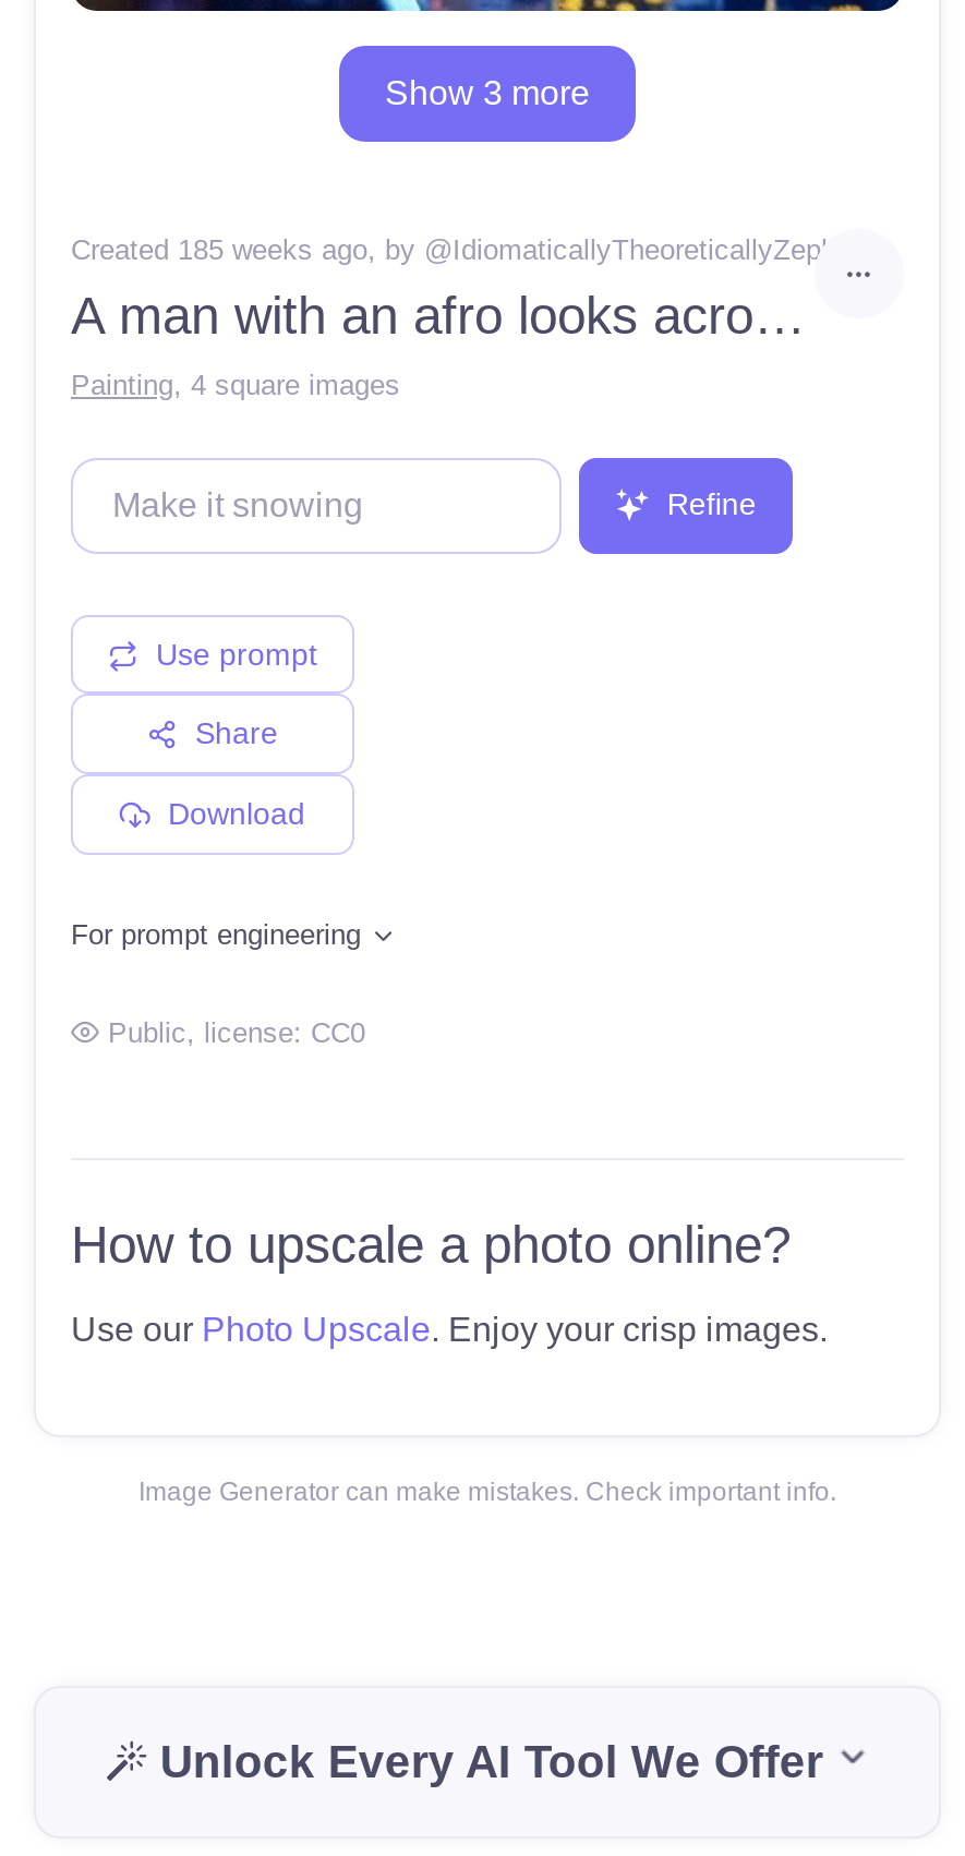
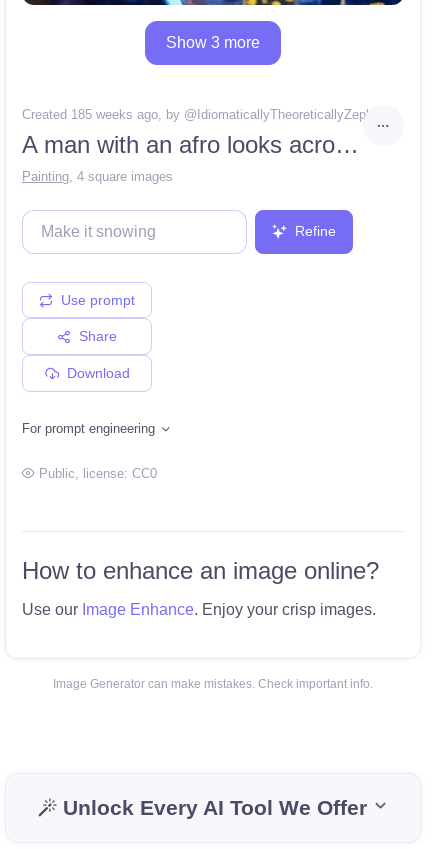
- How to upscale a photo online?
+ How to enhance an image online?

- Use our Photo Upscale. Enjoy your crisp images.
+ Use our Image Enhance. Enjoy your crisp images.
